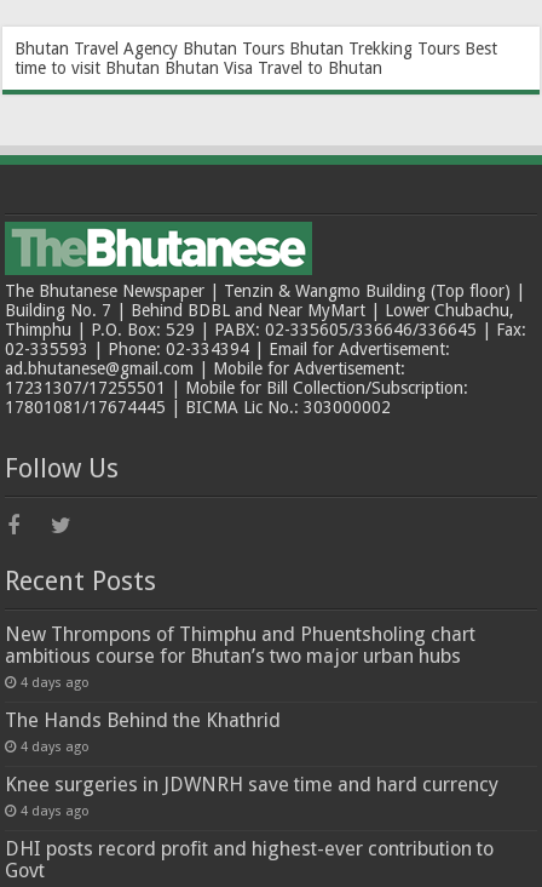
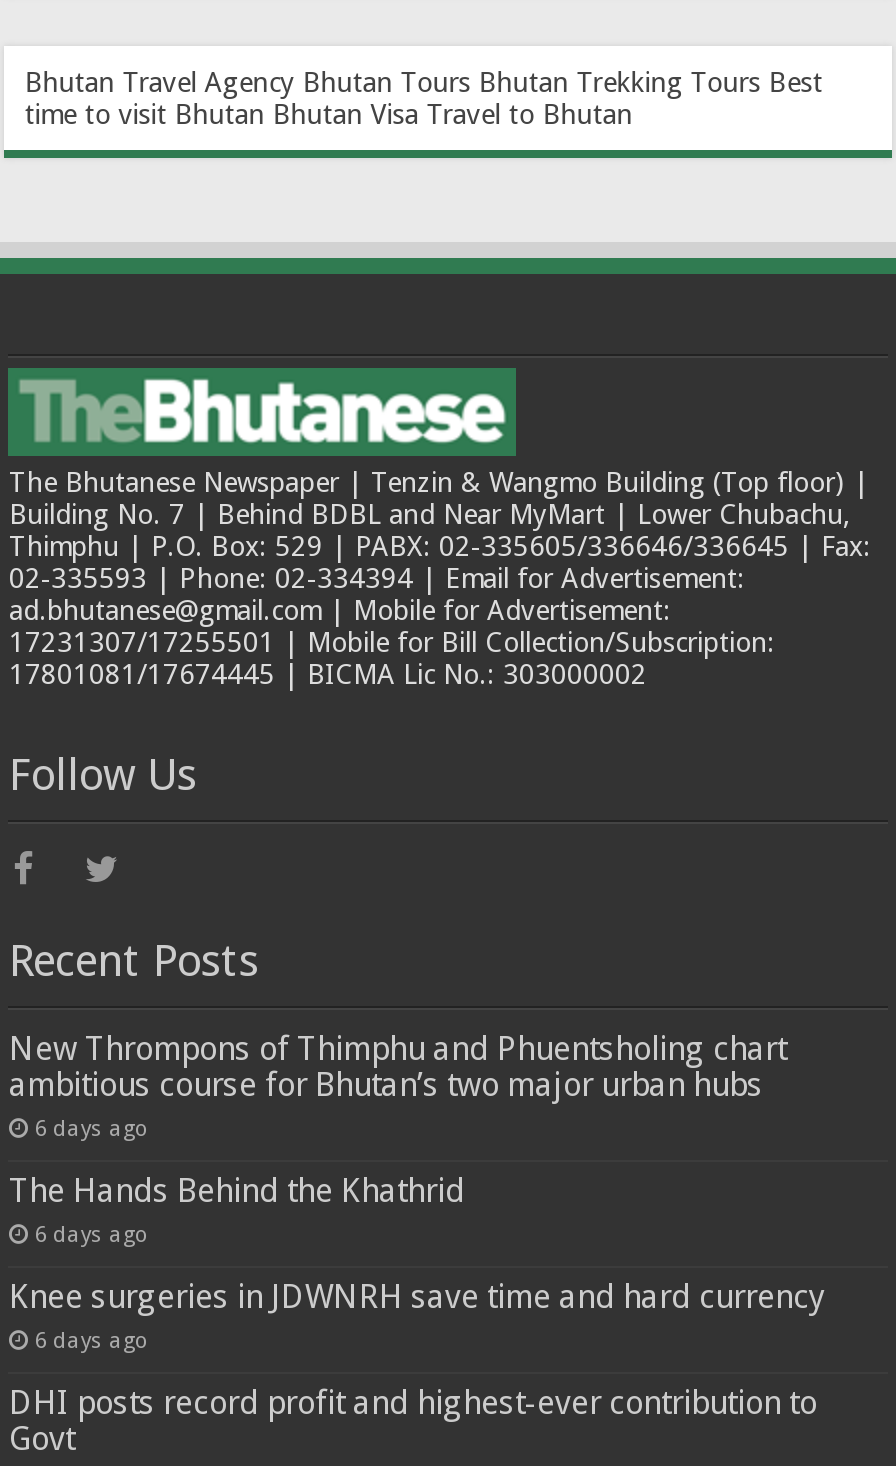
- 4 days ago
+ 6 days ago

- 4 days ago
+ 6 days ago

- 4 days ago
+ 6 days ago
